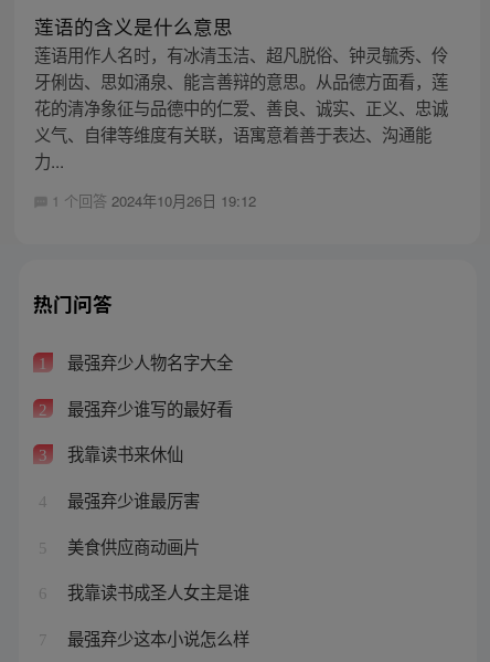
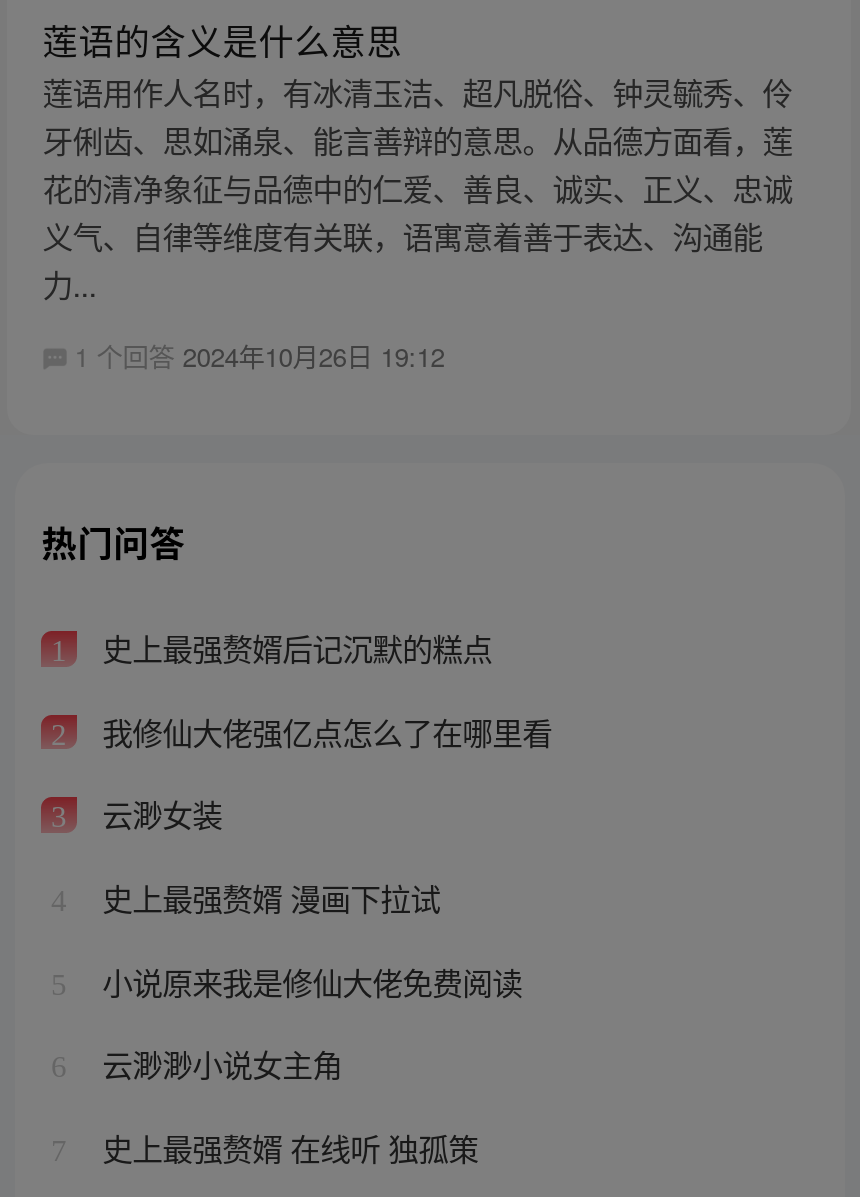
- 最强弃少人物名字大全
+ 史上最强赘婿后记沉默的糕点

- 最强弃少谁写的最好看
+ 我修仙大佬强亿点怎么了在哪里看

- 我靠读书来休仙
+ 云渺女装

- 最强弃少谁最厉害
+ 史上最强赘婿 漫画下拉试

- 美食供应商动画片
+ 小说原来我是修仙大佬免费阅读

- 我靠读书成圣人女主是谁
+ 云渺渺小说女主角

- 最强弃少这本小说怎么样
+ 史上最强赘婿 在线听 独孤策
